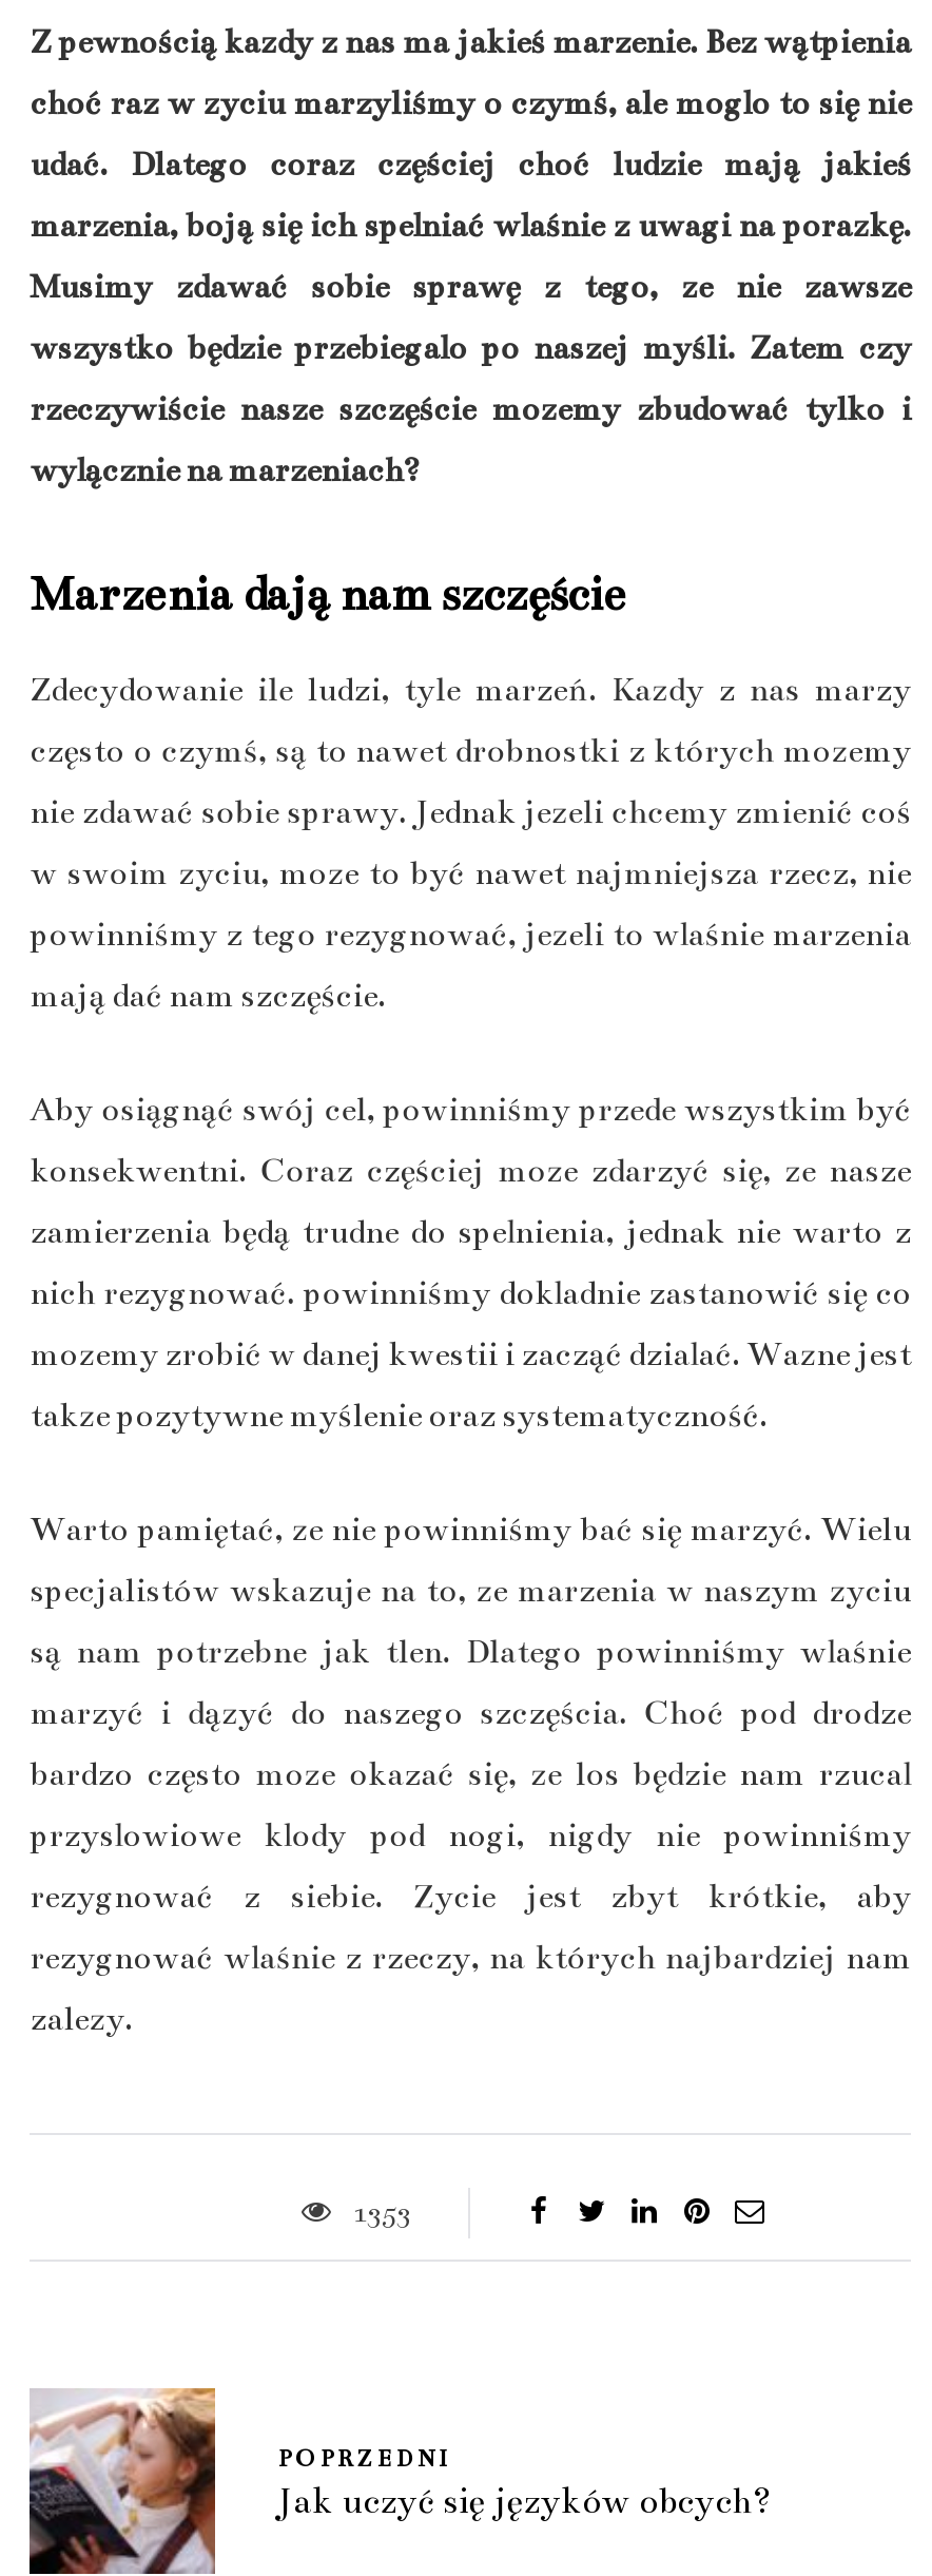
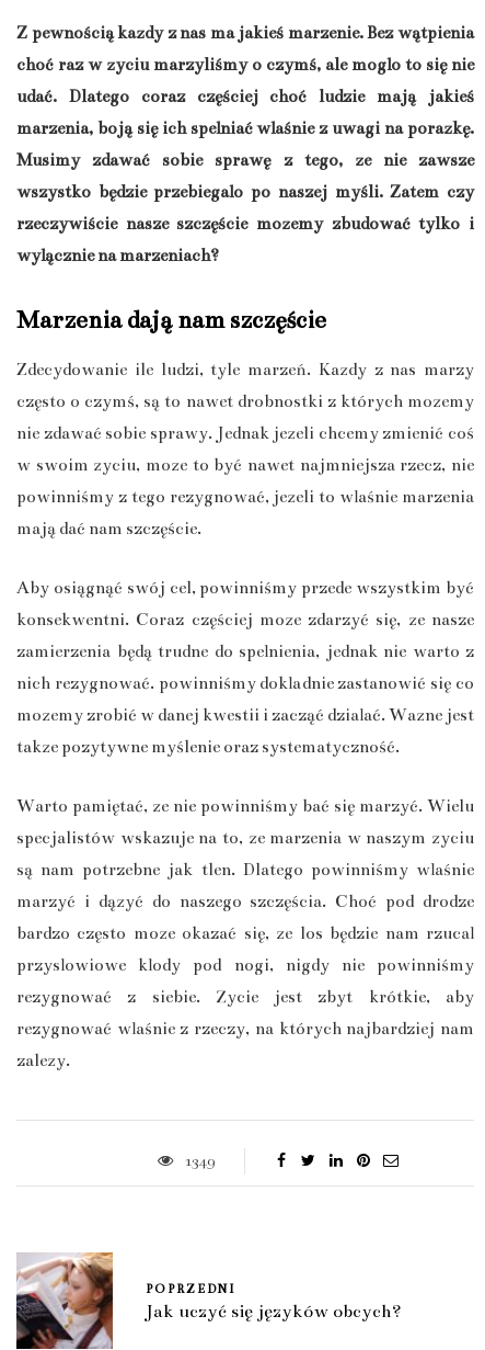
- 1353
+ 1349
